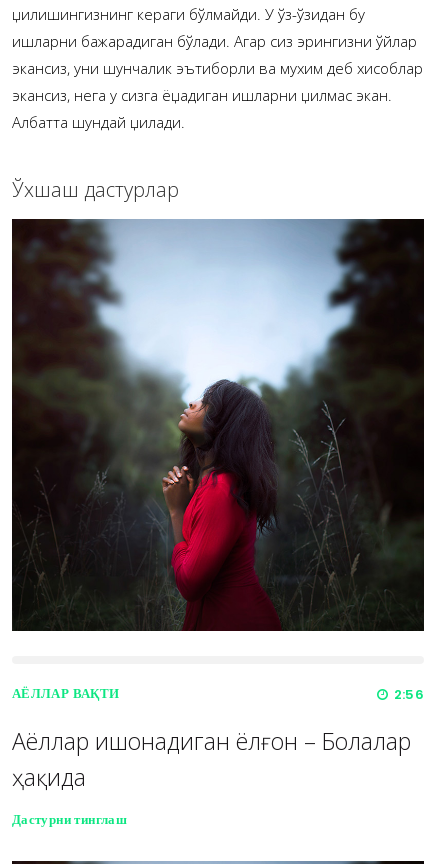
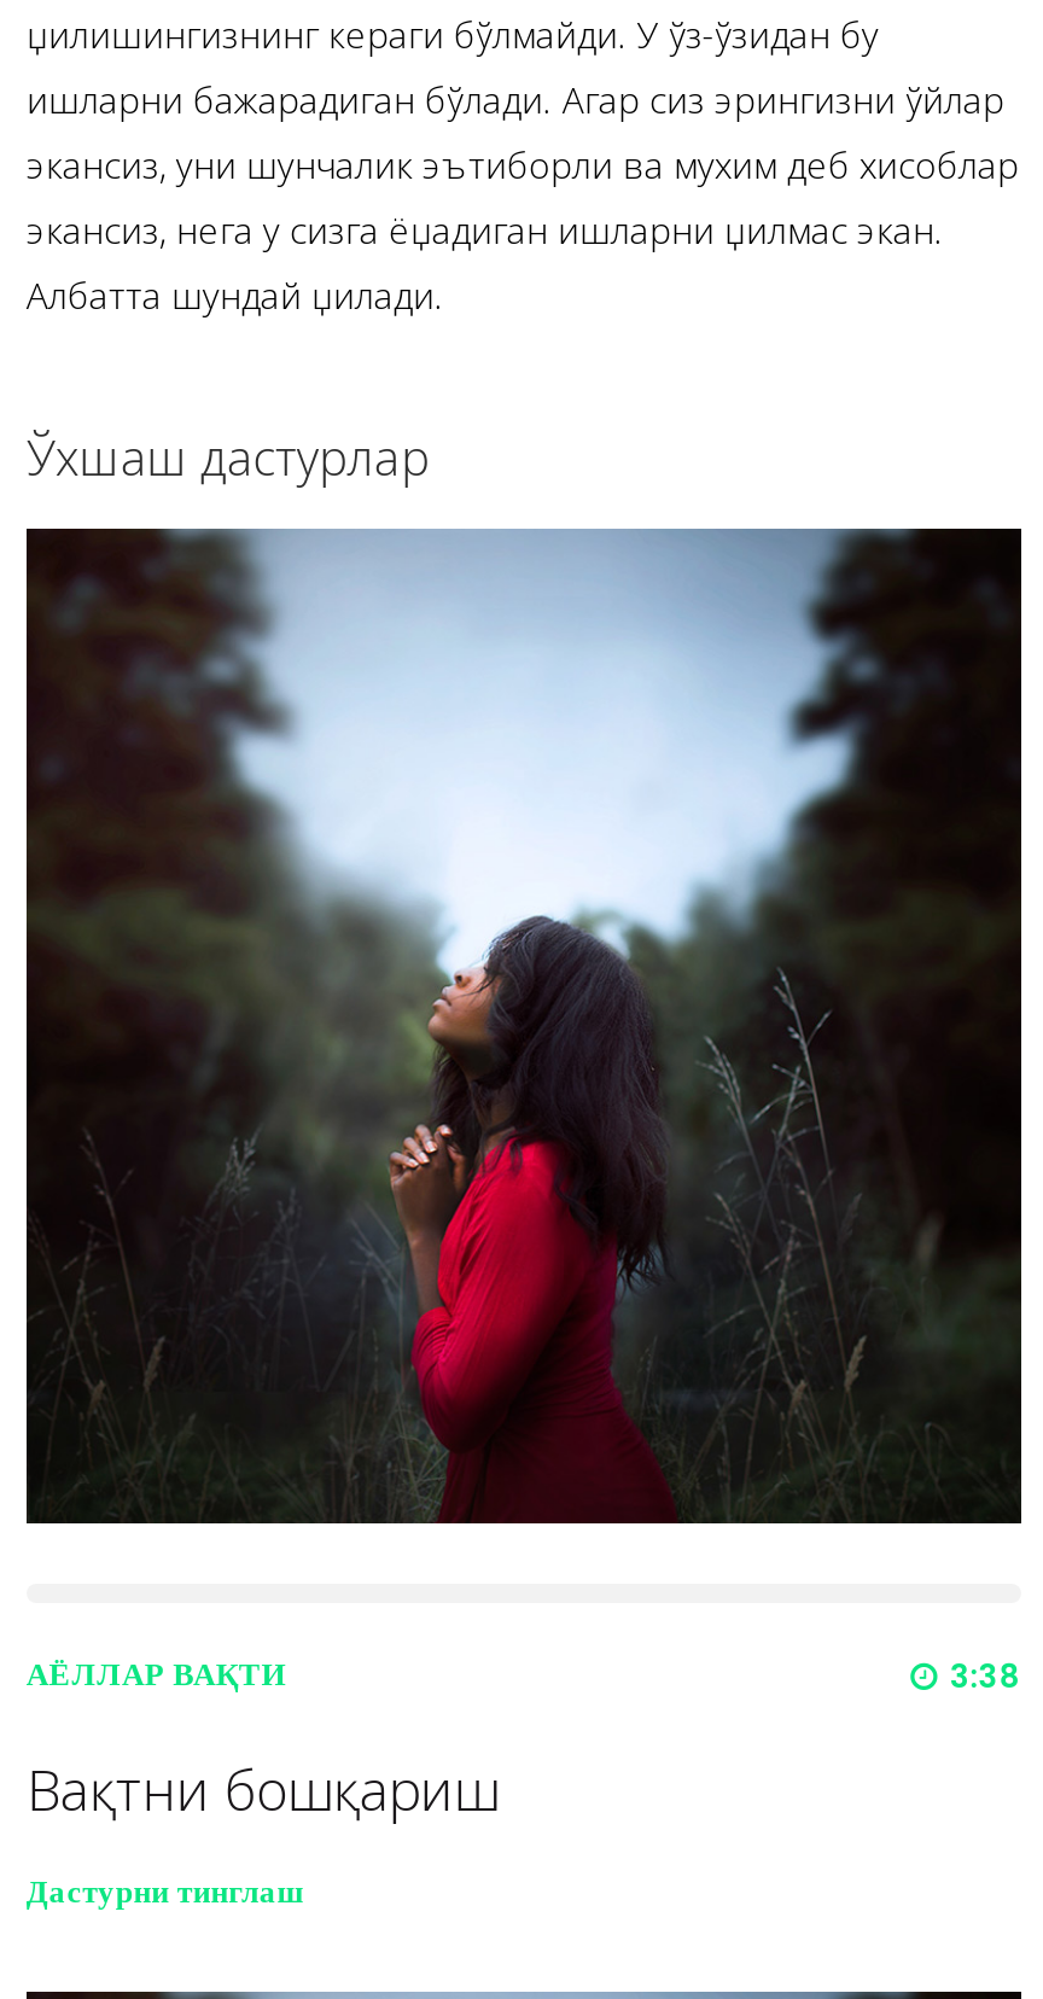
- 2:56
+ 3:38

- Аёллар ишонадиган ёлғон – Болалар
- ҳақида
+ Вақтни бошқариш
